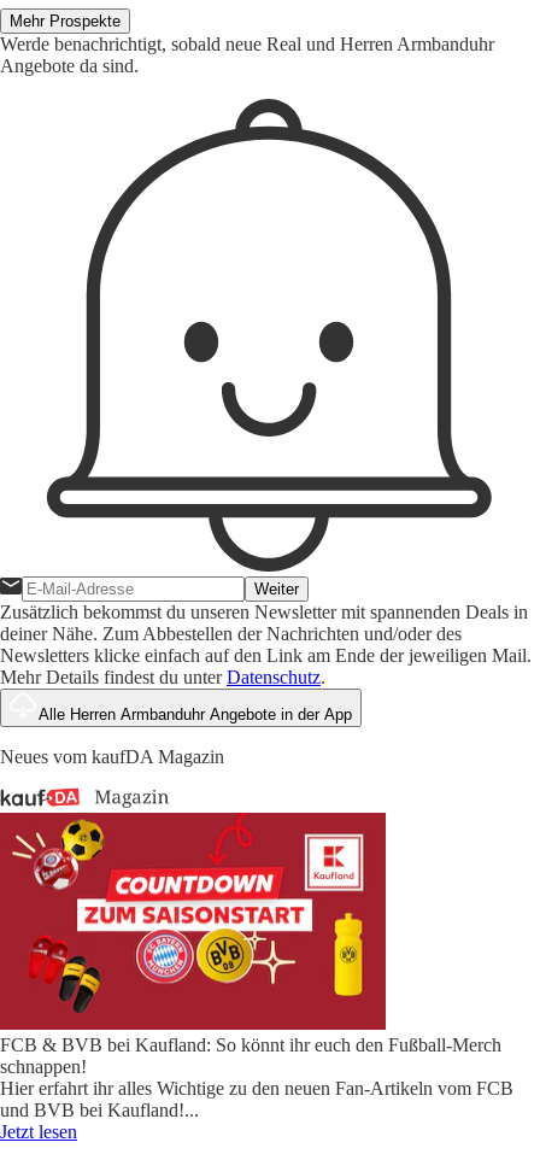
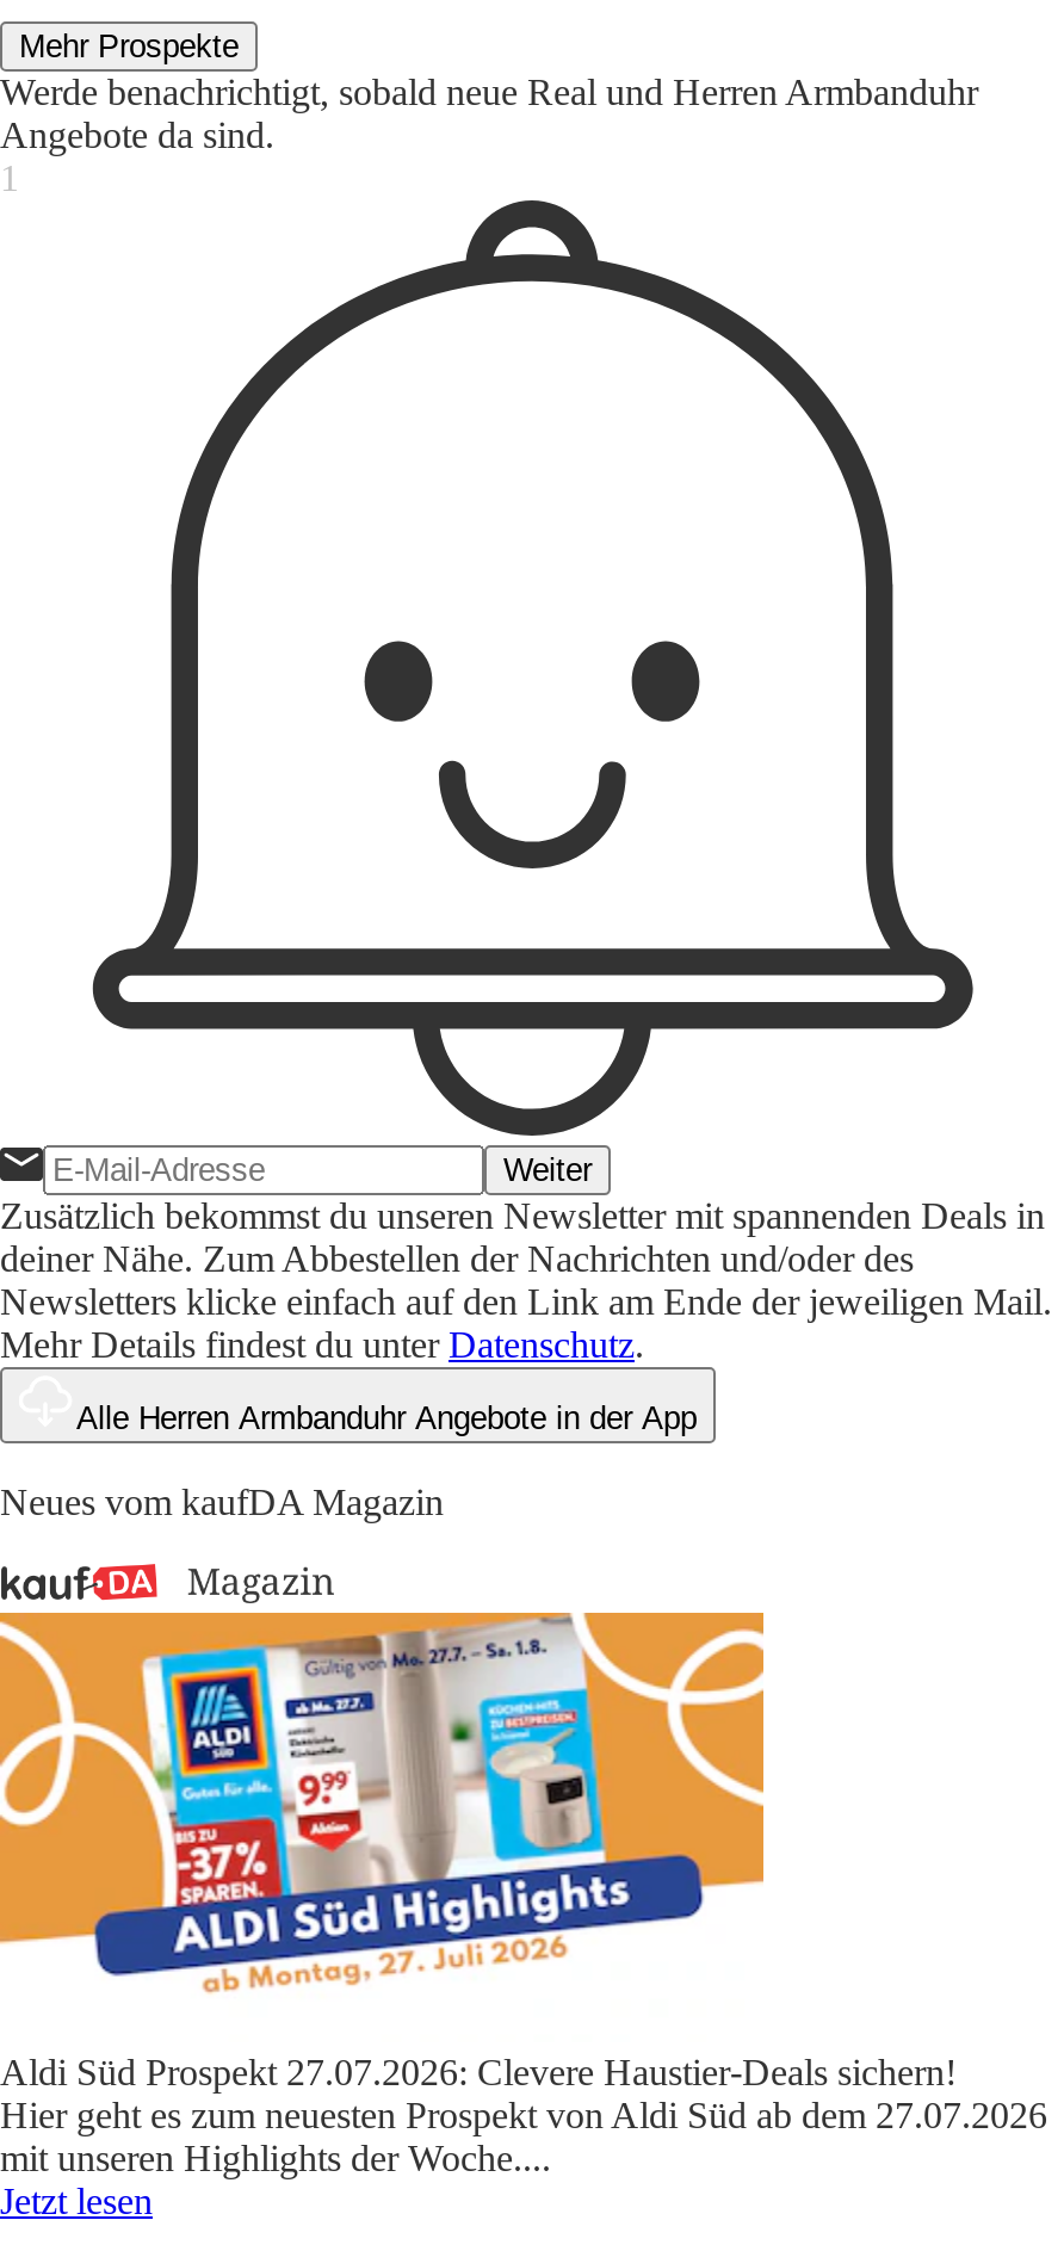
+ 1

- [image]
- FCB & BVB bei Kaufland: So könnt ihr euch den Fußball-Merch
- schnappen!
- Hier erfahrt ihr alles Wichtige zu den neuen Fan-Artikeln vom FCB
- und BVB bei Kaufland!...
+ [image]
+ Aldi Süd Prospekt 27.07.2026: Clevere Haustier-Deals sichern!
+ Hier geht es zum neuesten Prospekt von Aldi Süd ab dem 27.07.2026
+ mit unseren Highlights der Woche....
